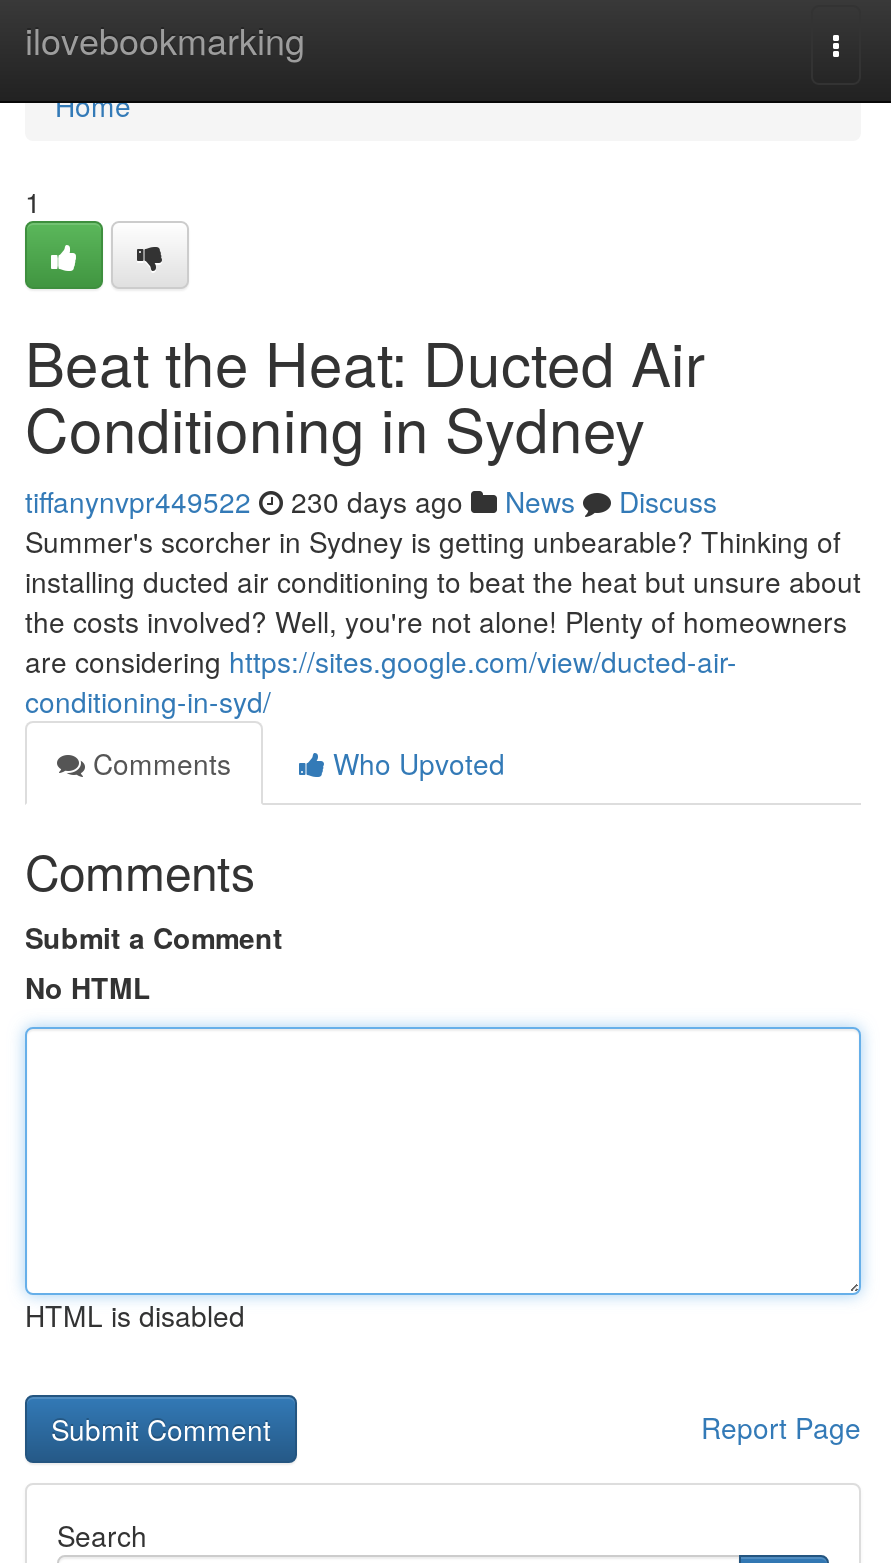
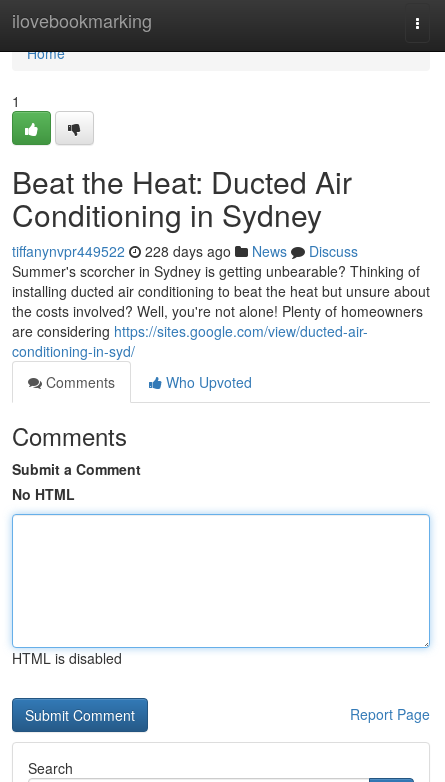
- tiffanynvpr449522 230 days ago News Discuss
+ tiffanynvpr449522 228 days ago News Discuss
